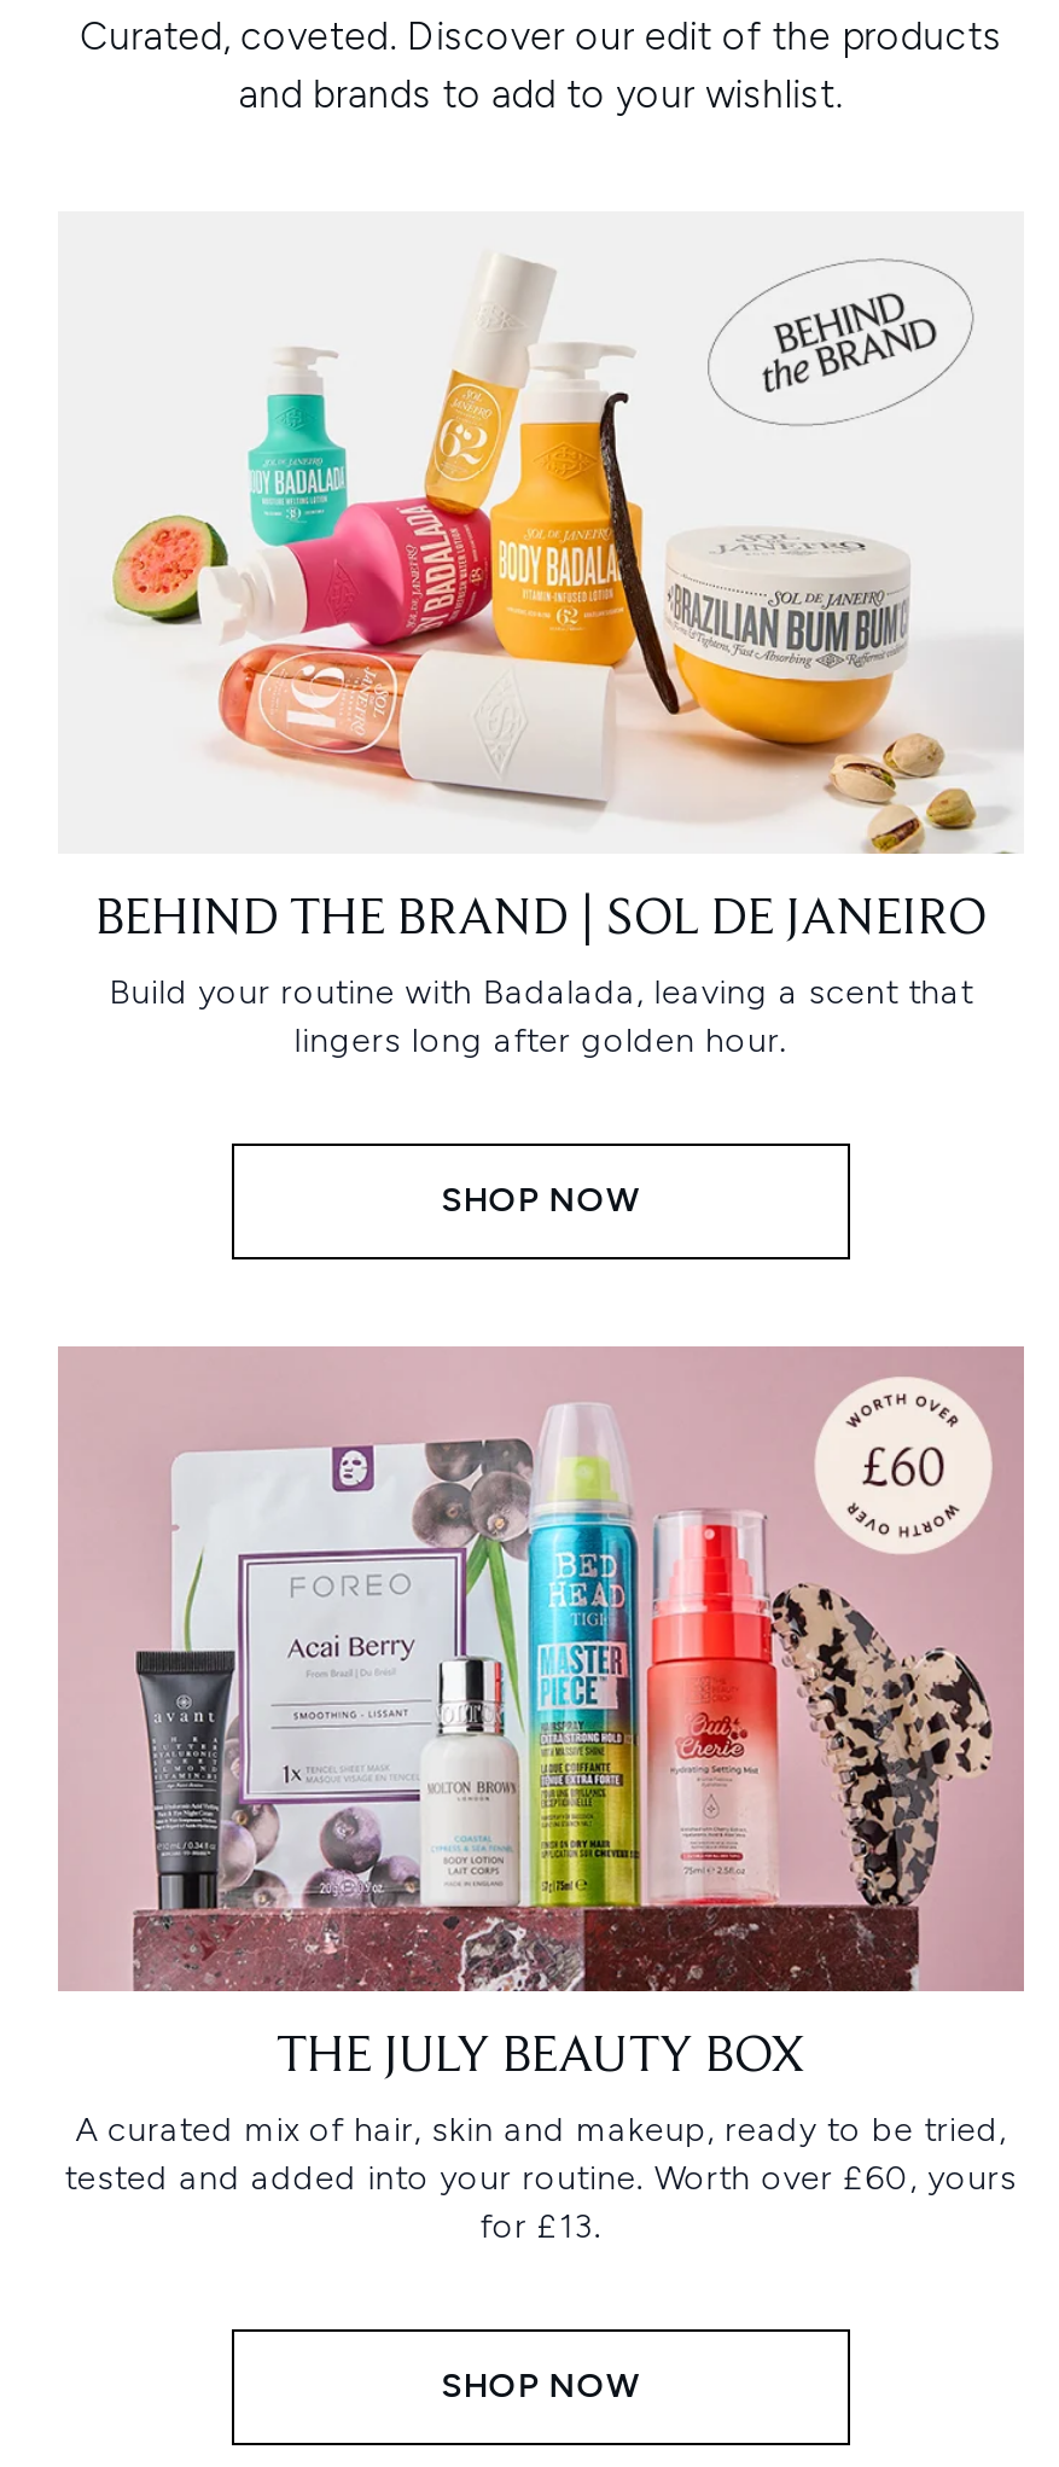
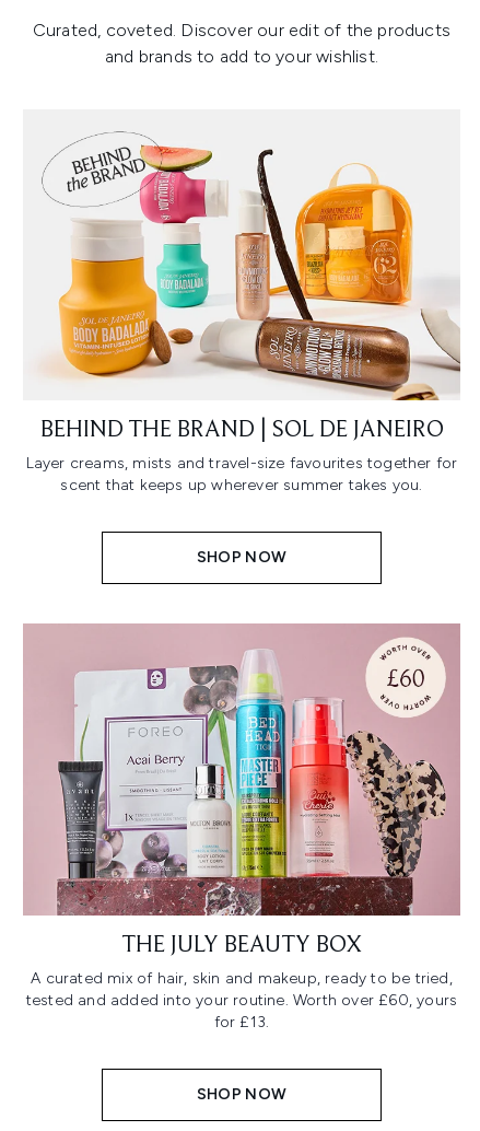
- [image]
+ [image]

- Build your routine with Badalada, leaving a scent that
- lingers long after golden hour.
+ Layer creams, mists and travel-size favourites together for
+ scent that keeps up wherever summer takes you.
